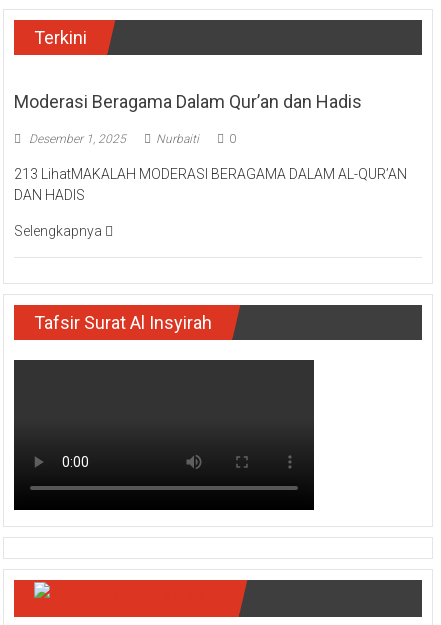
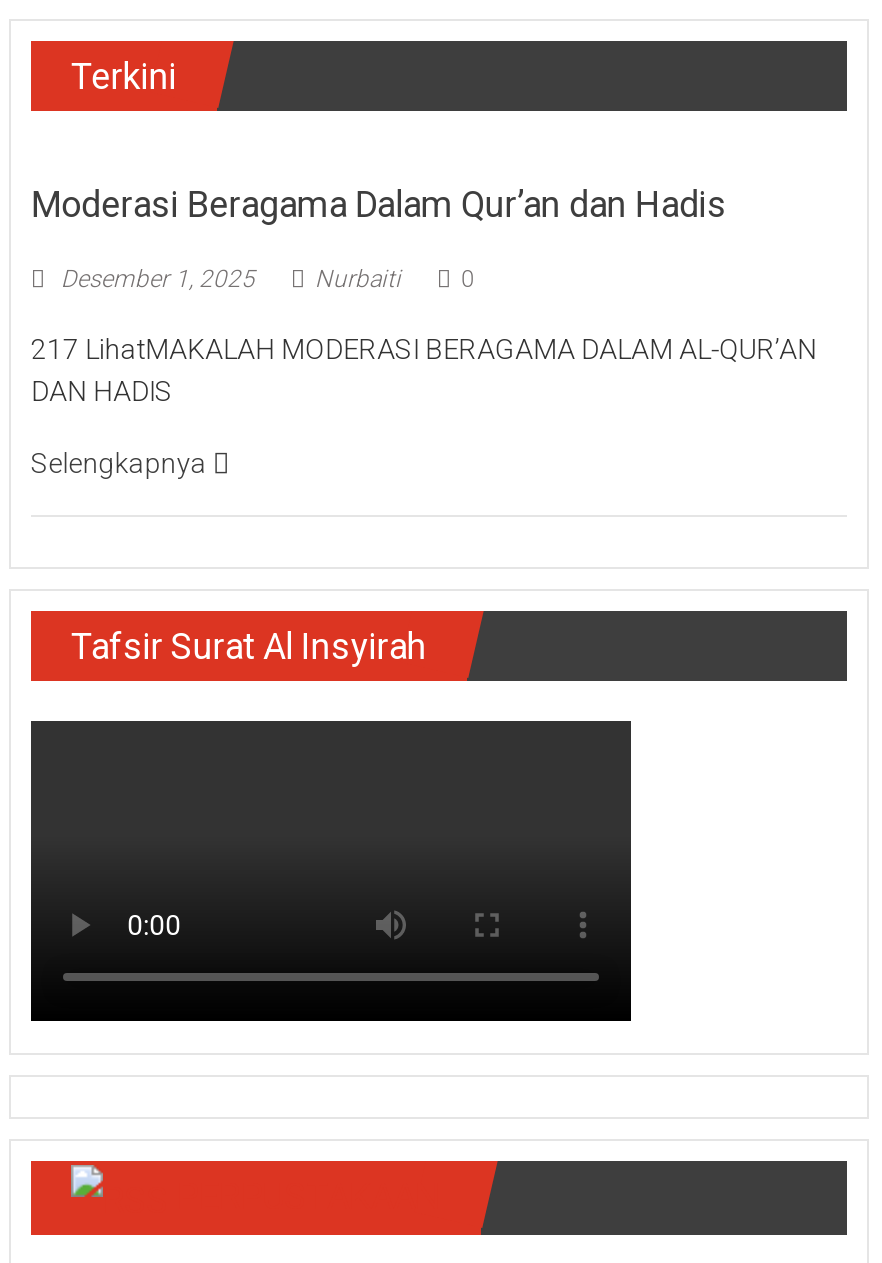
- 213 LihatMAKALAH MODERASI BERAGAMA DALAM AL-QUR’AN
+ 217 LihatMAKALAH MODERASI BERAGAMA DALAM AL-QUR’AN
